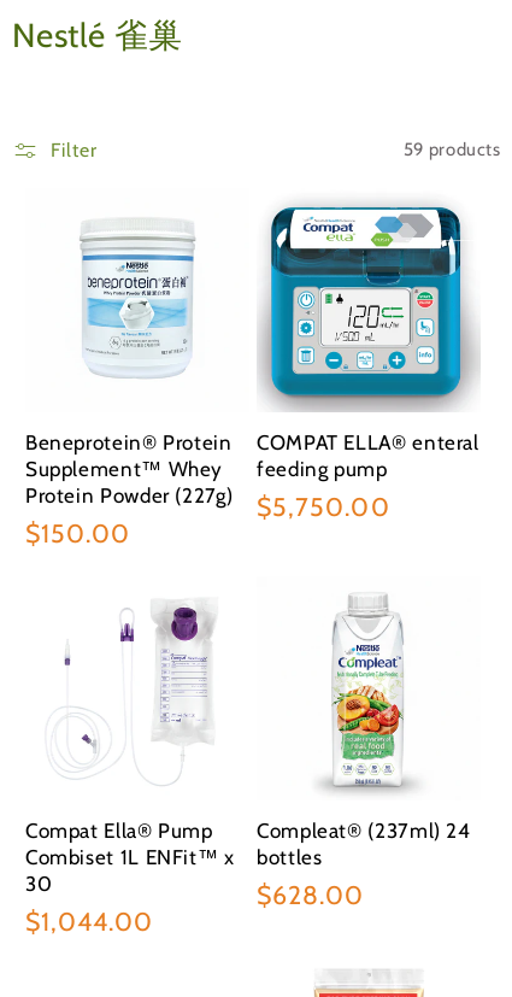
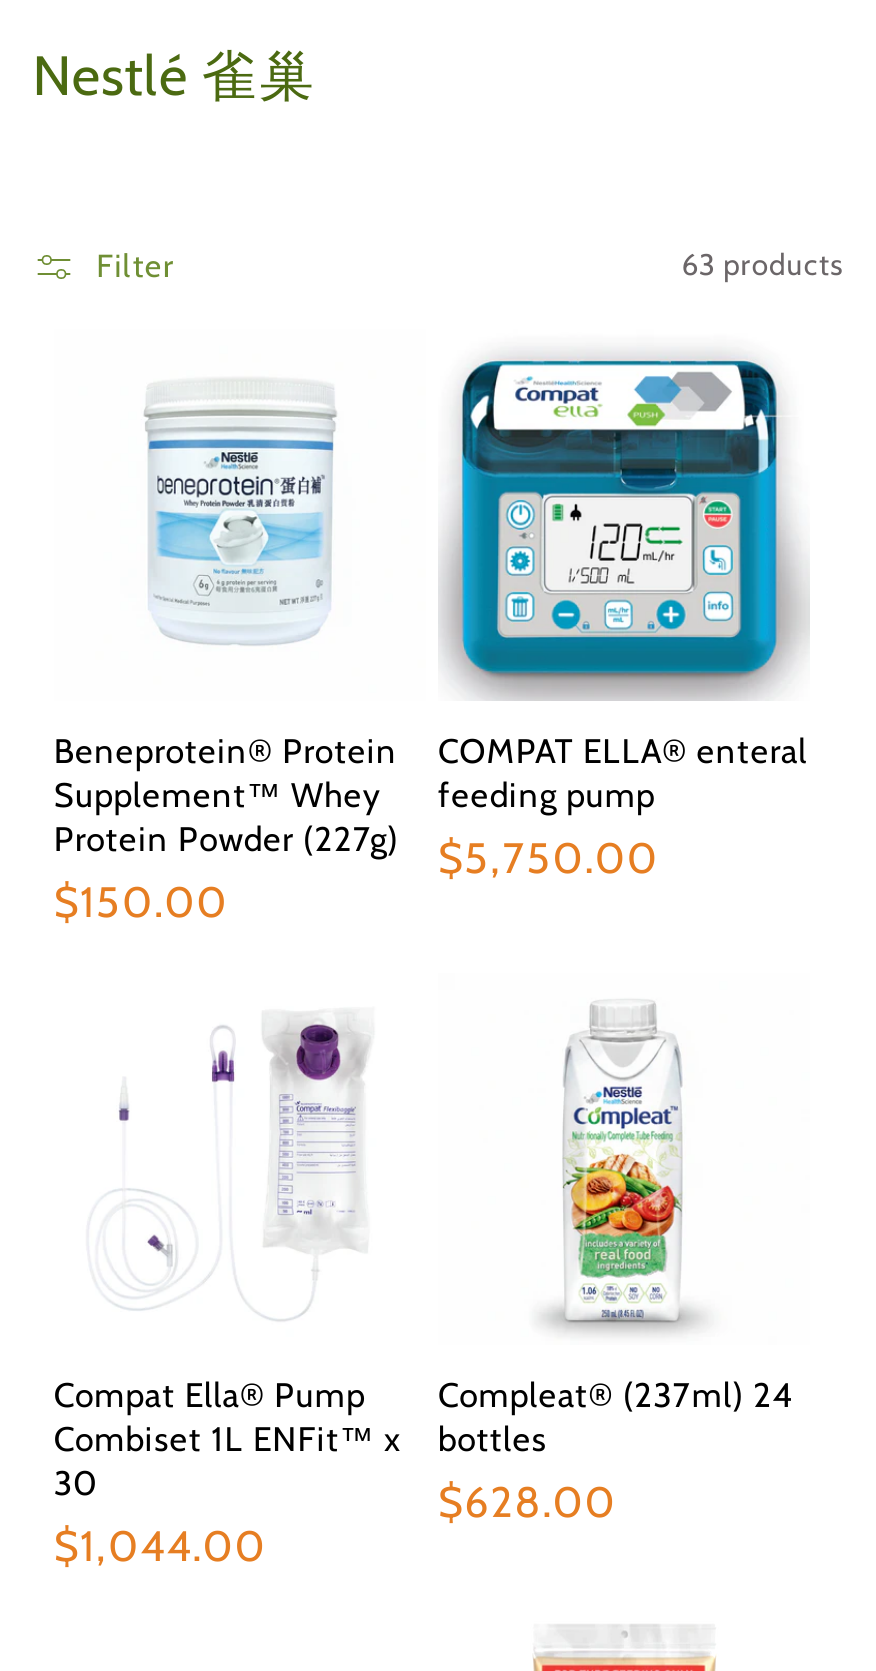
- 59 products
+ 63 products
